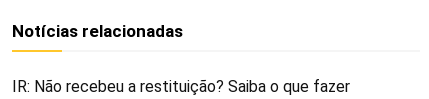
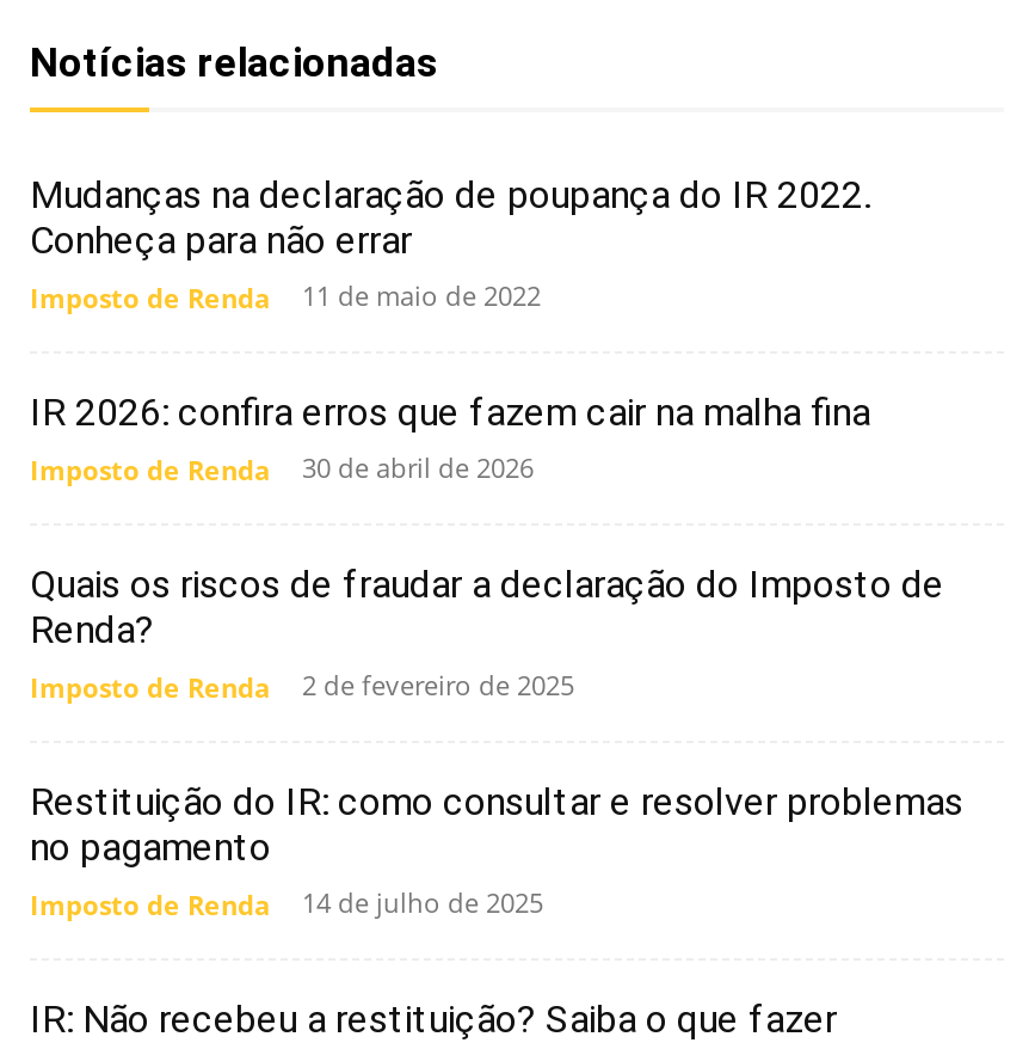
+ Mudanças na declaração de poupança do IR 2022.
+ Conheça para não errar
+ Imposto de Renda
+ 11 de maio de 2022
+ IR 2026: confira erros que fazem cair na malha fina
+ Imposto de Renda
+ 30 de abril de 2026
+ Quais os riscos de fraudar a declaração do Imposto de
+ Renda?
+ Imposto de Renda
+ 2 de fevereiro de 2025
+ Restituição do IR: como consultar e resolver problemas
+ no pagamento
+ Imposto de Renda
+ 14 de julho de 2025
